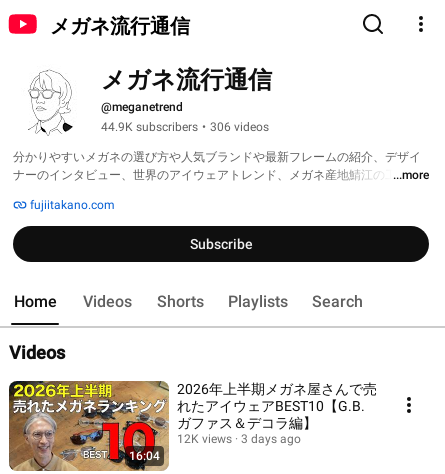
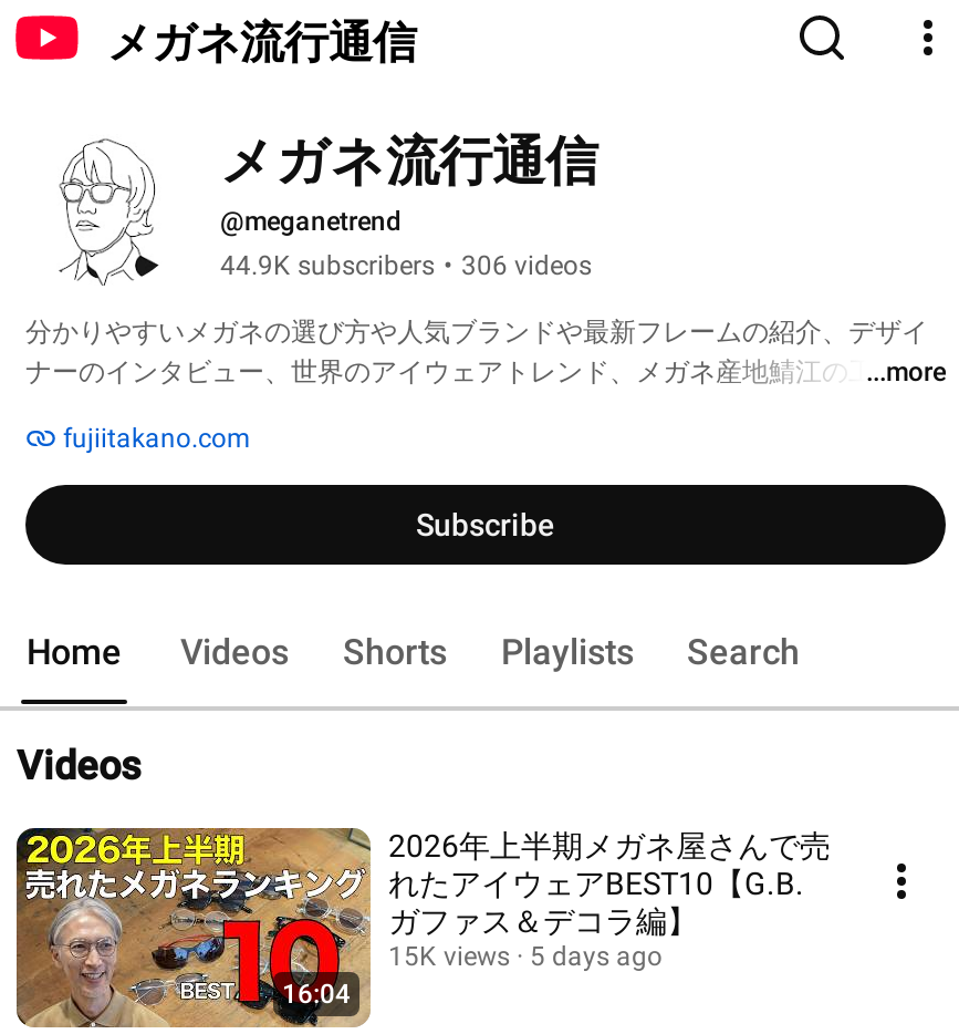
- 12K views
+ 15K views

- 3 days ago
+ 5 days ago
